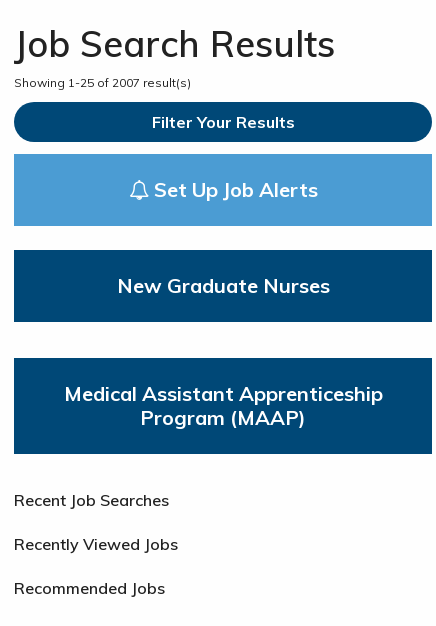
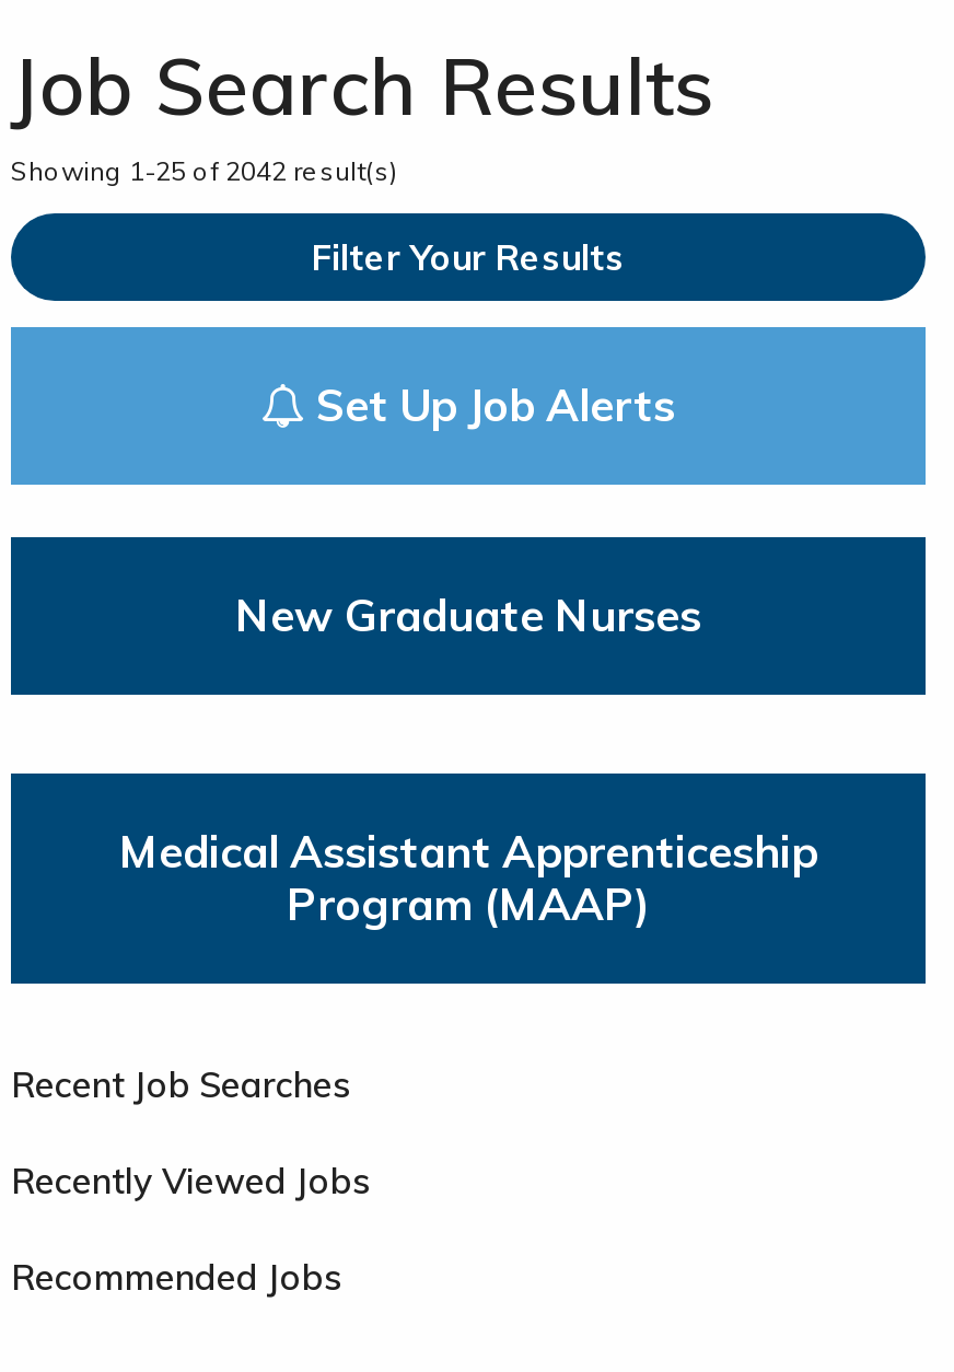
- Showing 1-25 of 2007 result(s)
+ Showing 1-25 of 2042 result(s)
